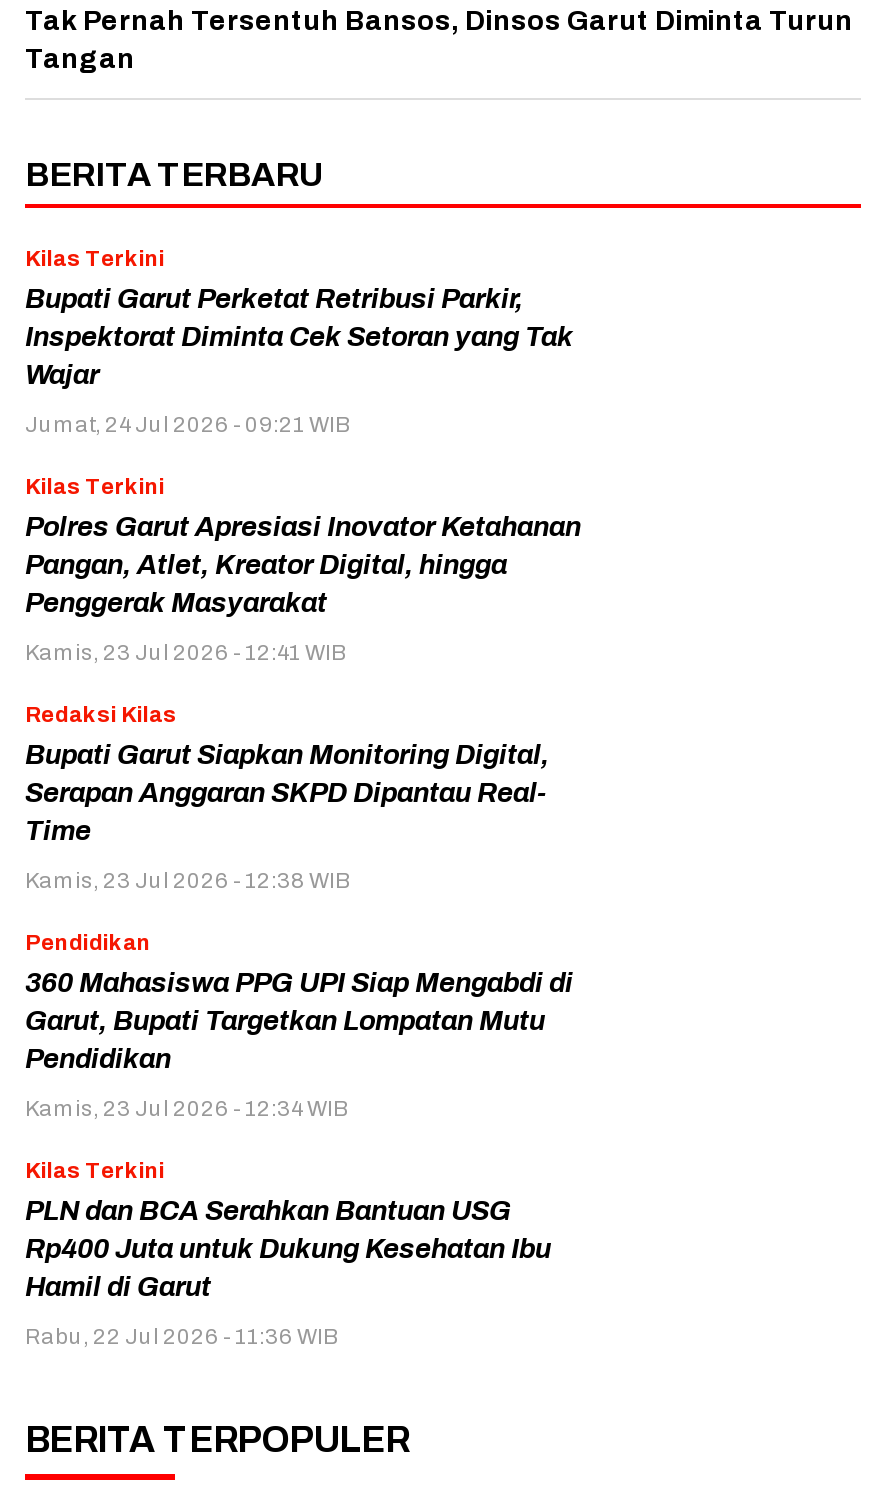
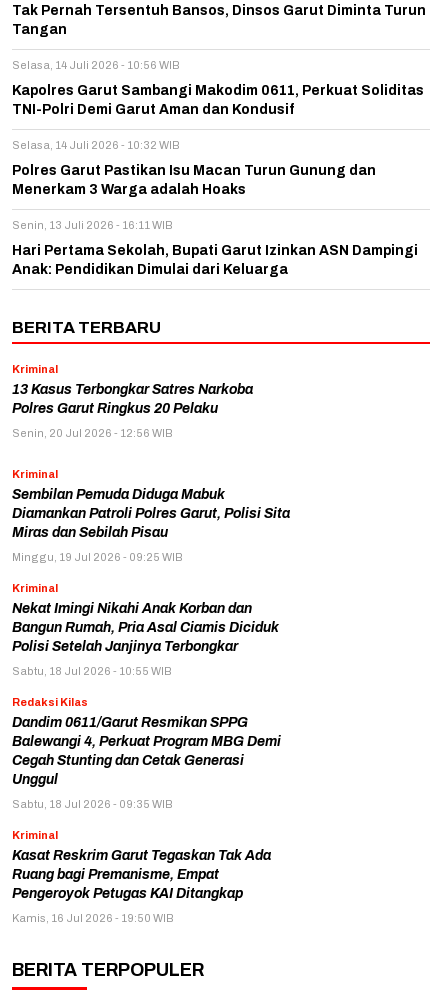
+ Selasa, 14 Juli 2026 - 10:56 WIB
+ Kapolres Garut Sambangi Makodim 0611, Perkuat Soliditas
+ TNI-Polri Demi Garut Aman dan Kondusif
+ Selasa, 14 Juli 2026 - 10:32 WIB
+ Polres Garut Pastikan Isu Macan Turun Gunung dan
+ Menerkam 3 Warga adalah Hoaks
+ Senin, 13 Juli 2026 - 16:11 WIB
+ Hari Pertama Sekolah, Bupati Garut Izinkan ASN Dampingi
+ Anak: Pendidikan Dimulai dari Keluarga

- Kilas Terkini
- Bupati Garut Perketat Retribusi Parkir,
- Inspektorat Diminta Cek Setoran yang Tak
- Wajar
- Jumat, 24 Jul 2026 - 09:21 WIB
- Kilas Terkini
- Polres Garut Apresiasi Inovator Ketahanan
- Pangan, Atlet, Kreator Digital, hingga
- Penggerak Masyarakat
- Kamis, 23 Jul 2026 - 12:41 WIB
+ Kriminal
+ 13 Kasus Terbongkar Satres Narkoba
+ Polres Garut Ringkus 20 Pelaku
+ Senin, 20 Jul 2026 - 12:56 WIB
+ Kriminal
+ Sembilan Pemuda Diduga Mabuk
+ Diamankan Patroli Polres Garut, Polisi Sita
+ Miras dan Sebilah Pisau
+ Minggu, 19 Jul 2026 - 09:25 WIB
+ Kriminal
+ Nekat Imingi Nikahi Anak Korban dan
+ Bangun Rumah, Pria Asal Ciamis Diciduk
+ Polisi Setelah Janjinya Terbongkar
+ Sabtu, 18 Jul 2026 - 10:55 WIB

moved down: Redaksi Kilas

- Bupati Garut Siapkan Monitoring Digital,
- Serapan Anggaran SKPD Dipantau Real-
- Time
- Kamis, 23 Jul 2026 - 12:38 WIB
- Pendidikan
- 360 Mahasiswa PPG UPI Siap Mengabdi di
- Garut, Bupati Targetkan Lompatan Mutu
- Pendidikan
- Kamis, 23 Jul 2026 - 12:34 WIB
- Kilas Terkini
- PLN dan BCA Serahkan Bantuan USG
- Rp400 Juta untuk Dukung Kesehatan Ibu
- Hamil di Garut
- Rabu, 22 Jul 2026 - 11:36 WIB
+ Dandim 0611/Garut Resmikan SPPG
+ Balewangi 4, Perkuat Program MBG Demi
+ Cegah Stunting dan Cetak Generasi
+ Unggul
+ Sabtu, 18 Jul 2026 - 09:35 WIB
+ Kriminal
+ Kasat Reskrim Garut Tegaskan Tak Ada
+ Ruang bagi Premanisme, Empat
+ Pengeroyok Petugas KAI Ditangkap
+ Kamis, 16 Jul 2026 - 19:50 WIB
